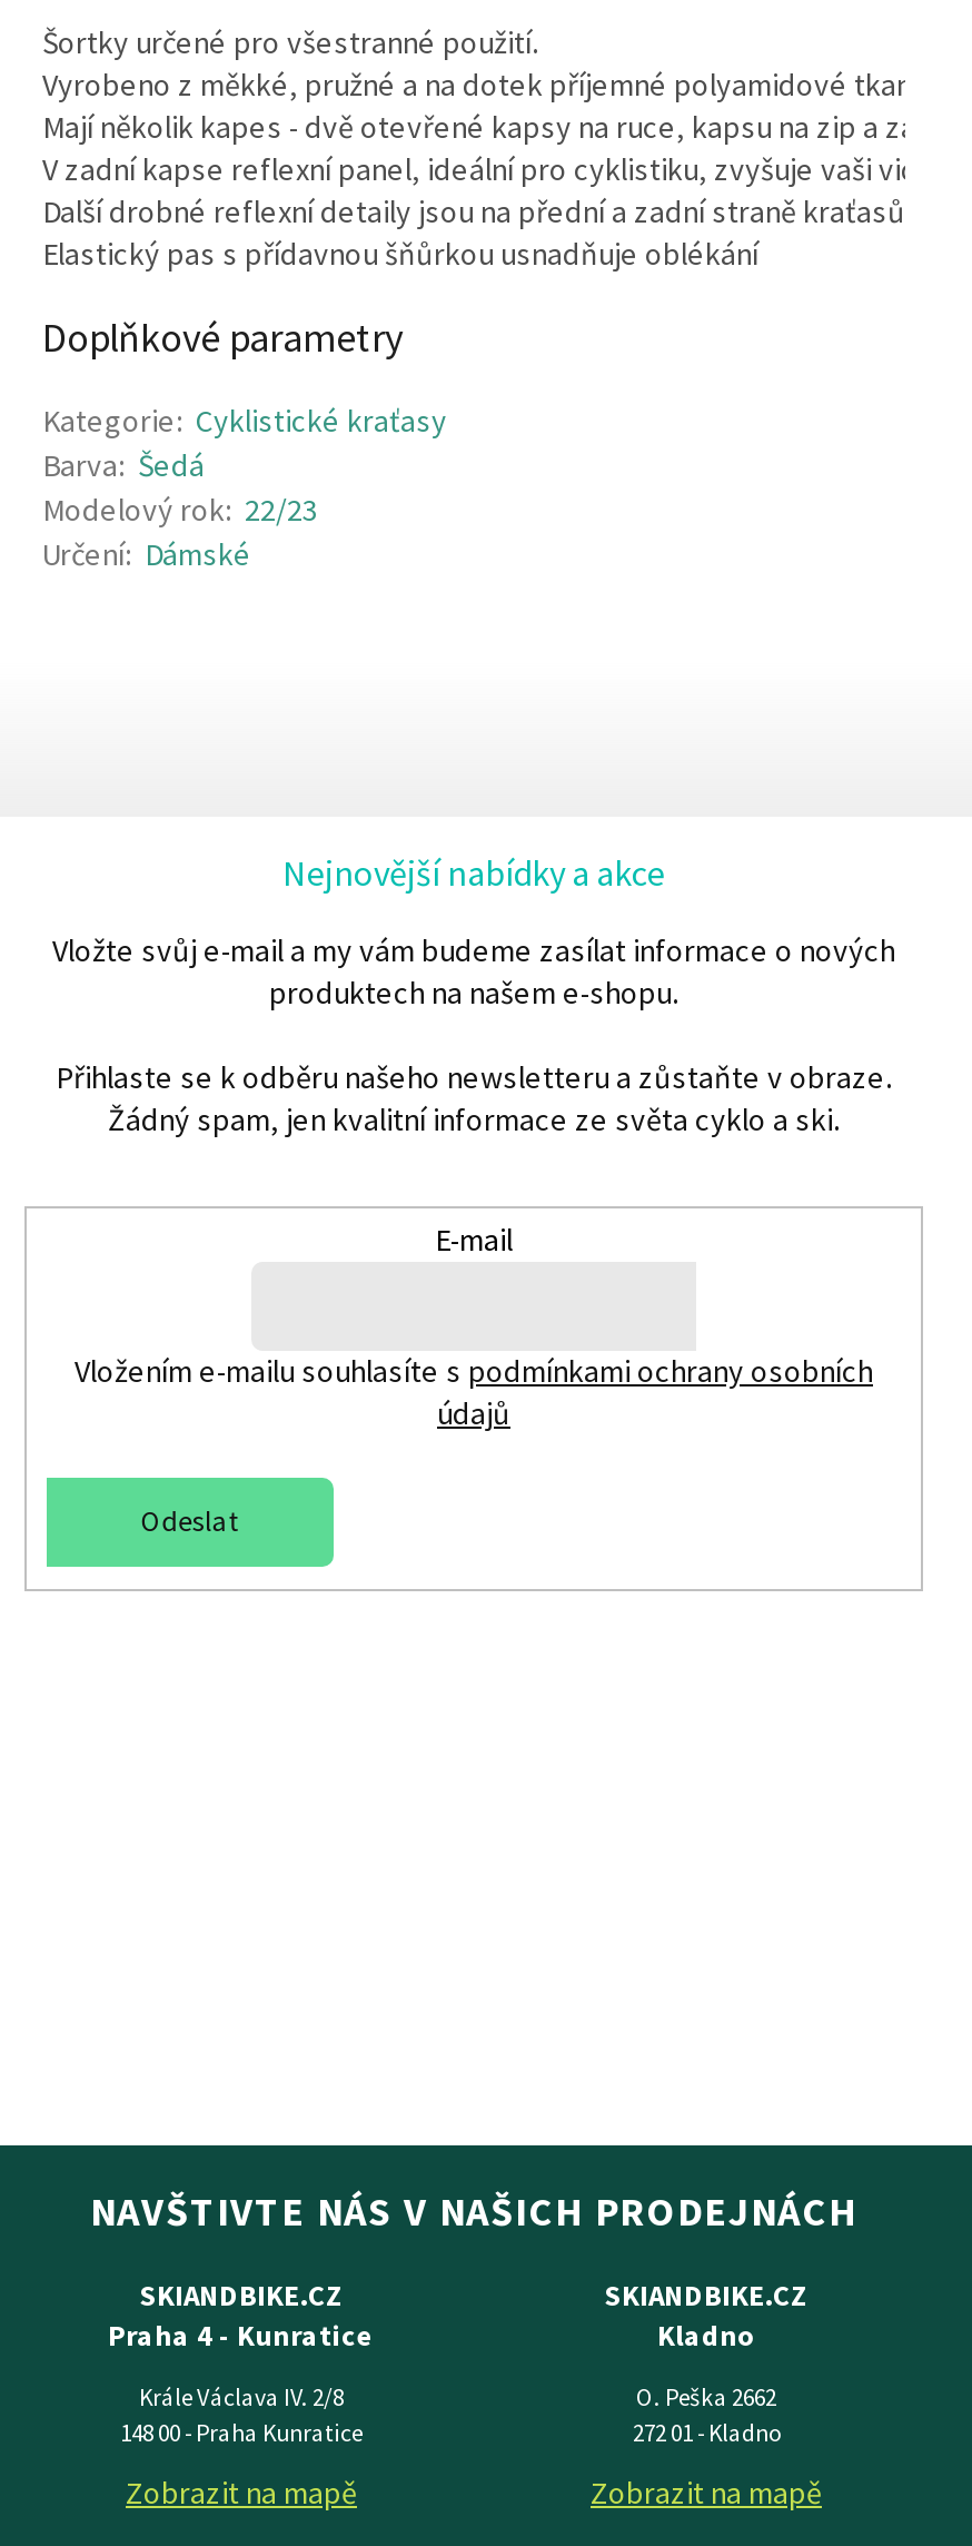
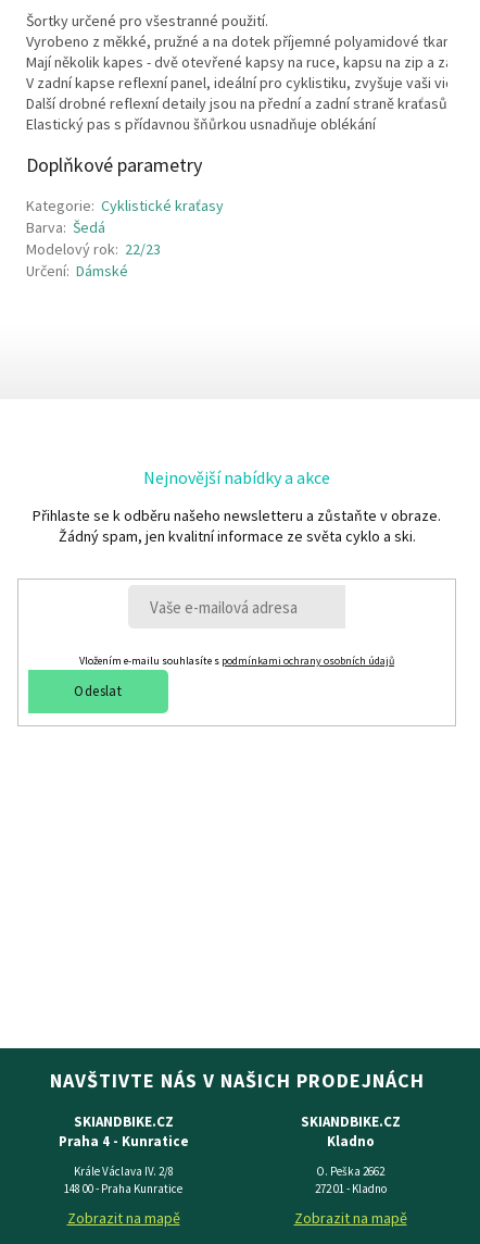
moved down: Nejnovější nabídky a akce

- Vložte svůj e-mail a my vám budeme zasílat informace o nových
- produktech na našem e-shopu.

- E-mail
- Vložením e-mailu souhlasíte s podmínkami ochrany osobních
- údajů
+ Vložením e-mailu souhlasíte s podmínkami ochrany osobních údajů

moved up: Odeslat
